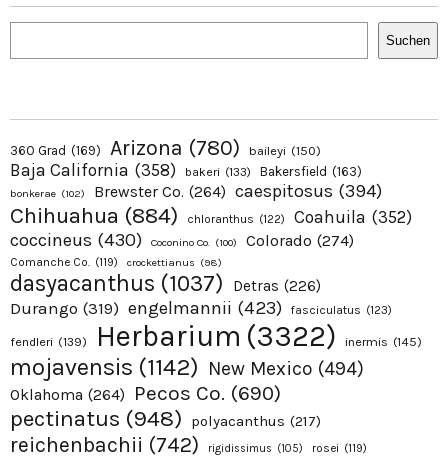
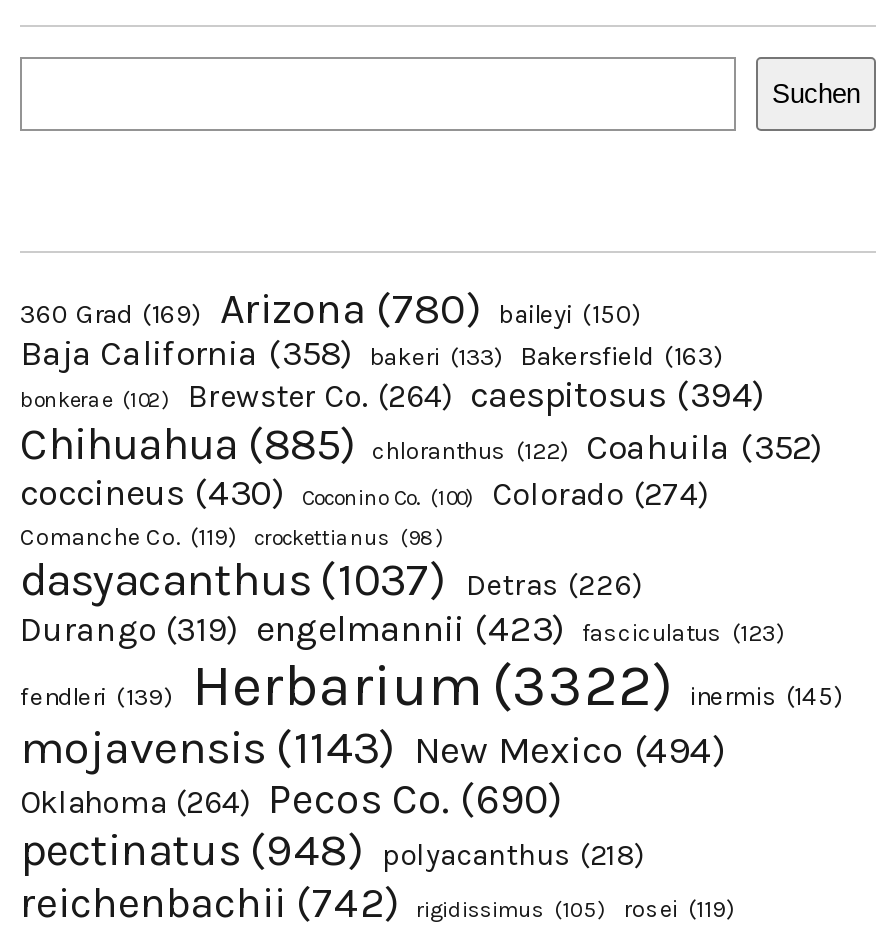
- Chihuahua (884) chloranthus (122) Coahuila (352)
+ Chihuahua (885) chloranthus (122) Coahuila (352)

- mojavensis (1142) New Mexico (494)
+ mojavensis (1143) New Mexico (494)

- pectinatus (948) polyacanthus (217)
+ pectinatus (948) polyacanthus (218)
